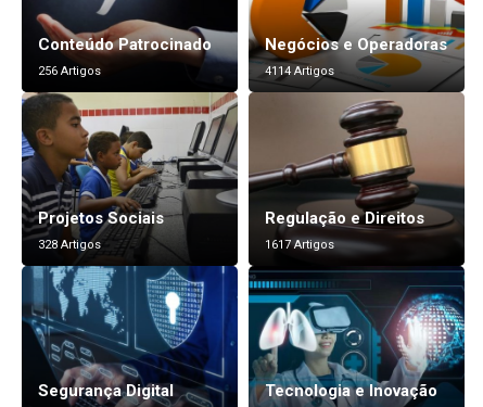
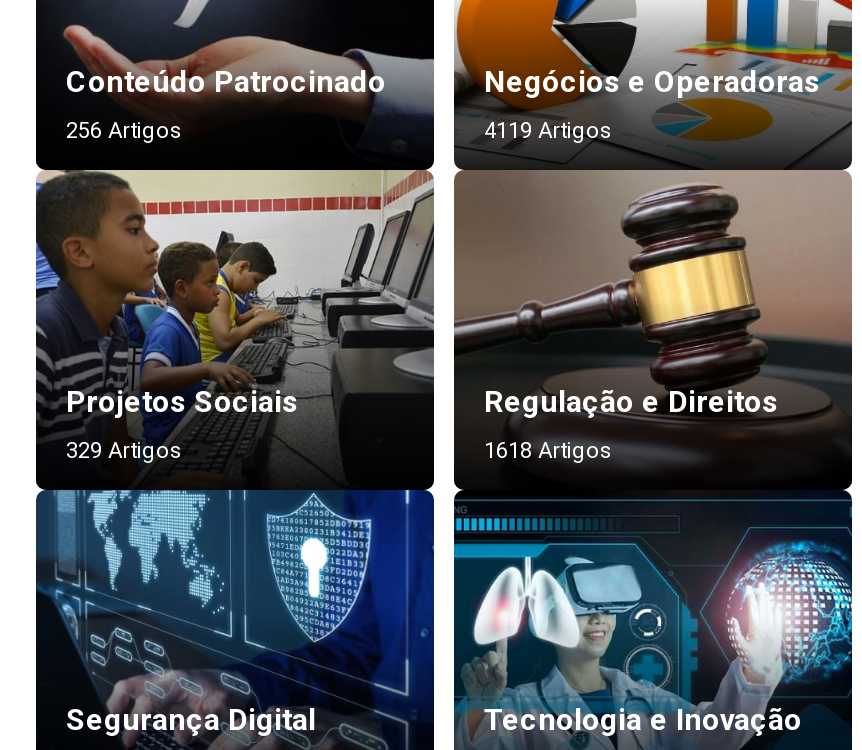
- 4114 Artigos
+ 4119 Artigos

- 328 Artigos
+ 329 Artigos

- 1617 Artigos
+ 1618 Artigos
